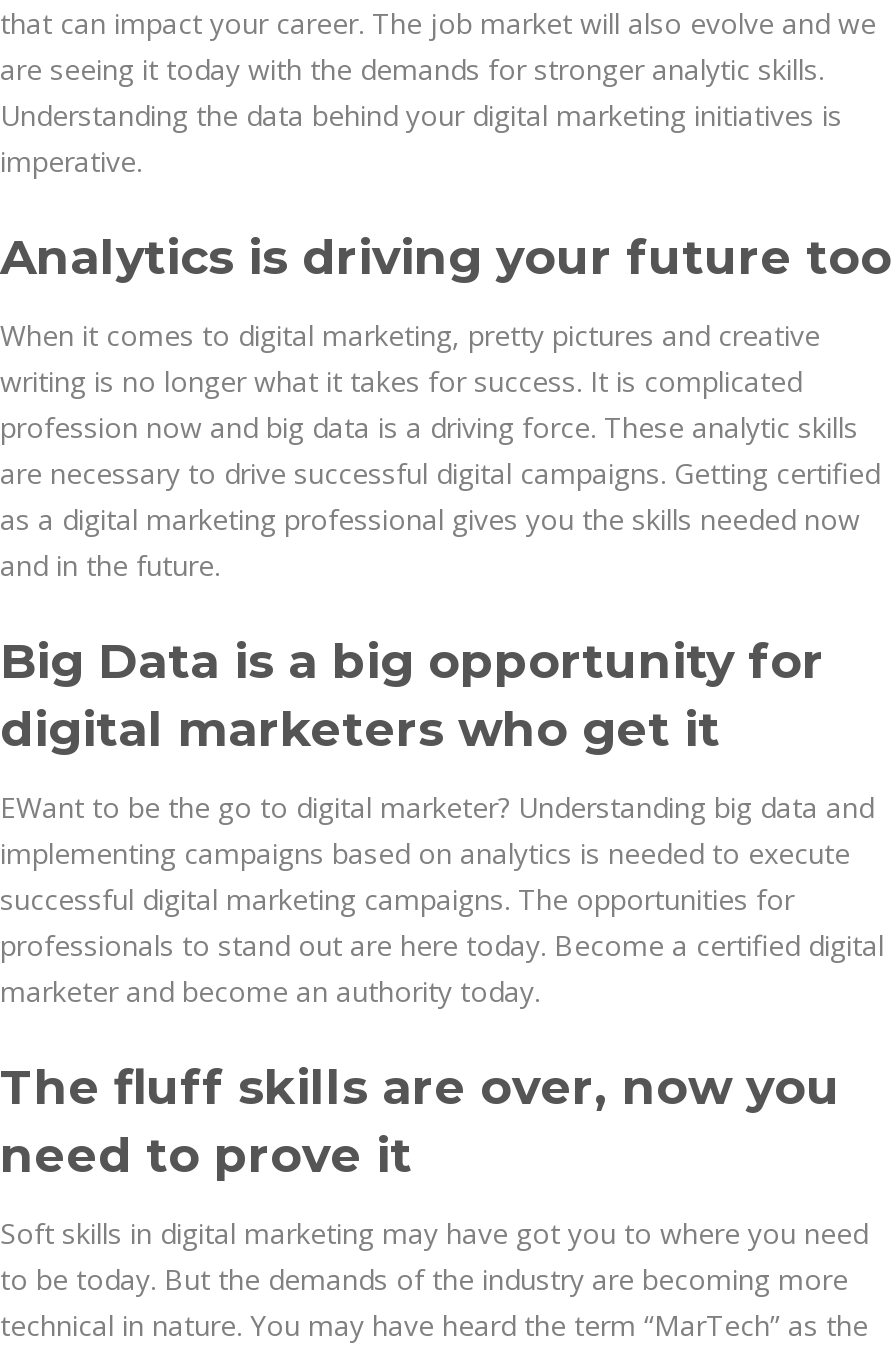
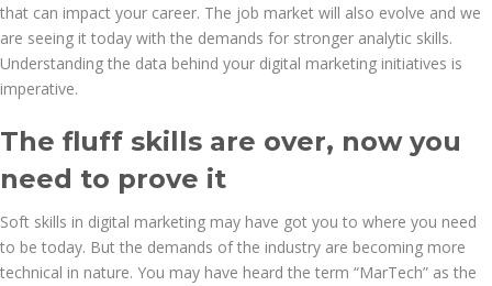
- Analytics is driving your future too
- When it comes to digital marketing, pretty pictures and creative
- writing is no longer what it takes for success. It is complicated
- profession now and big data is a driving force. These analytic skills
- are necessary to drive successful digital campaigns. Getting certified
- as a digital marketing professional gives you the skills needed now
- and in the future.
- Big Data is a big opportunity for
- digital marketers who get it
- EWant to be the go to digital marketer? Understanding big data and
- implementing campaigns based on analytics is needed to execute
- successful digital marketing campaigns. The opportunities for
- professionals to stand out are here today. Become a certified digital
- marketer and become an authority today.
